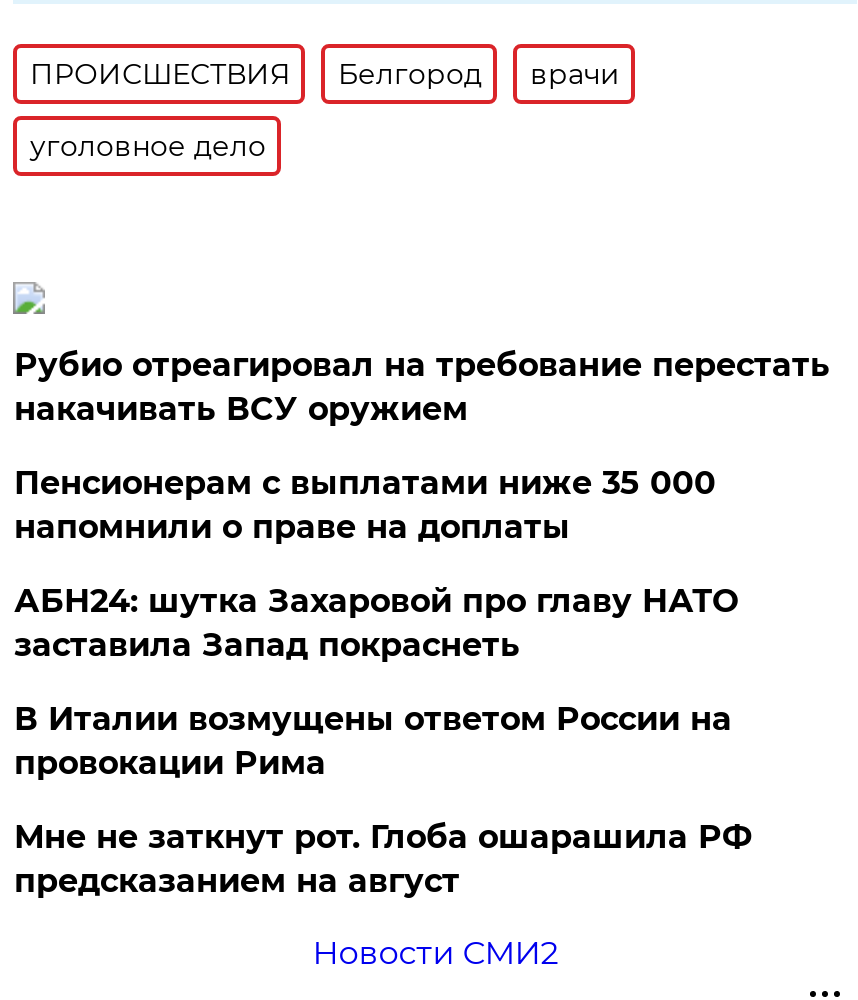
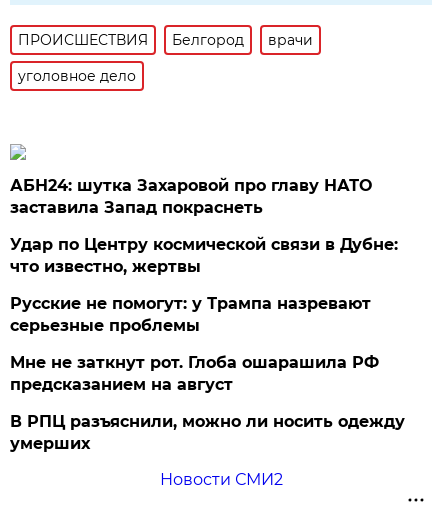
- Рубио отреагировал на требование перестать
- накачивать ВСУ оружием
- Пенсионерам с выплатами ниже 35 000
- напомнили о праве на доплаты

moved up: АБН24: шутка Захаровой про главу НАТО | заставила Запад покраснеть

- В Италии возмущены ответом России на
- провокации Рима
+ Удар по Центру космической связи в Дубне:
+ что известно, жертвы
+ Русские не помогут: у Трампа назревают
+ серьезные проблемы

moved up: Мне не заткнут рот. Глоба ошарашила РФ | предсказанием на август

+ В РПЦ разъяснили, можно ли носить одежду
+ умерших
